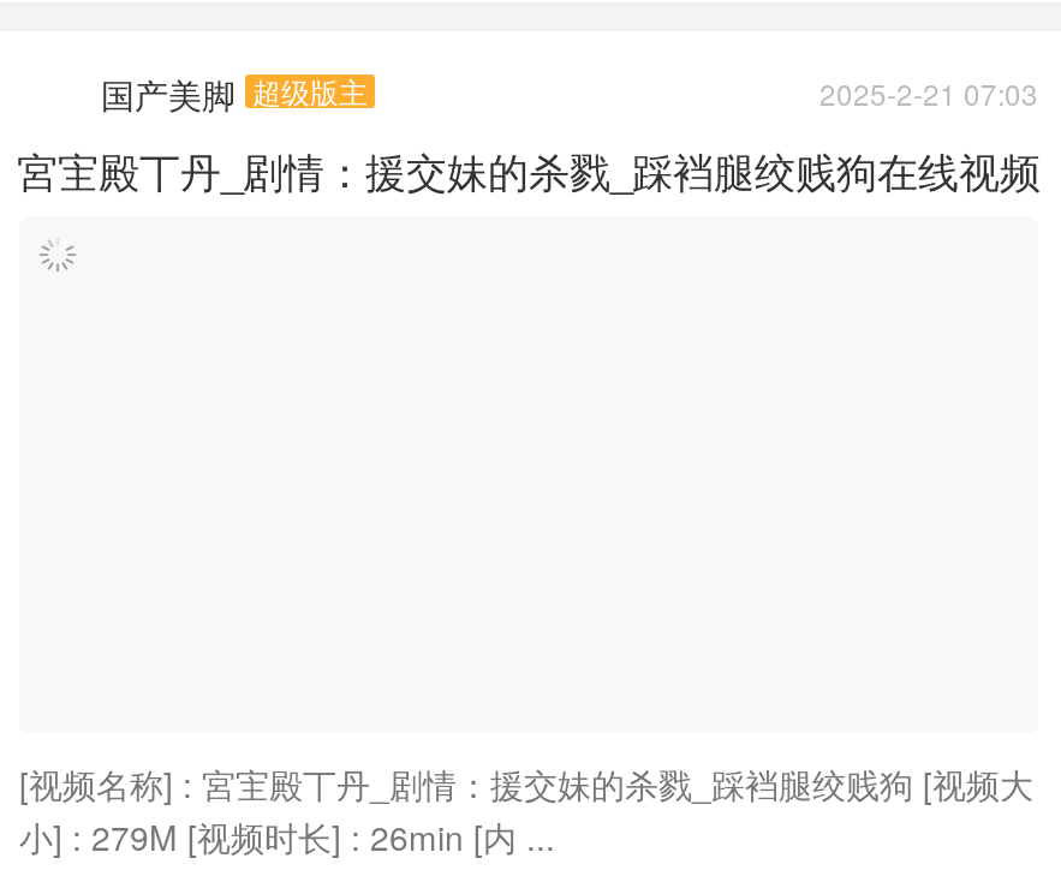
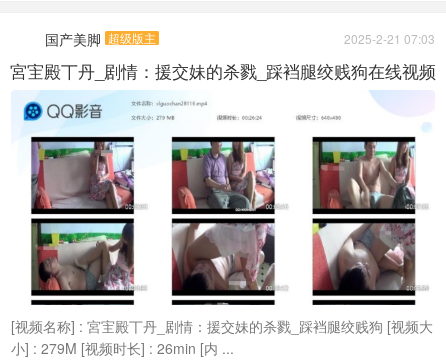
+ [image]

+ [image]
